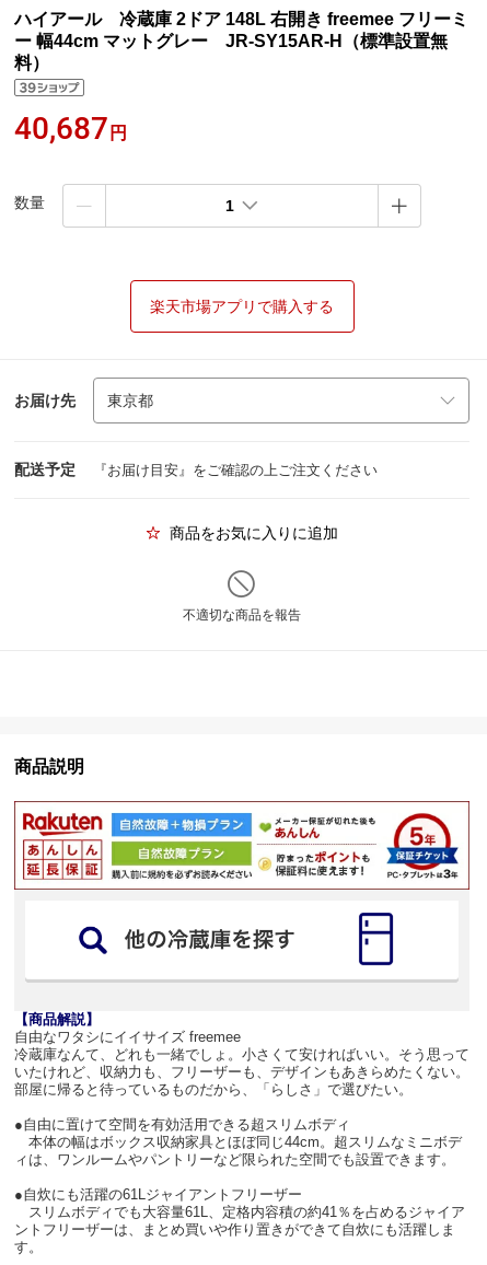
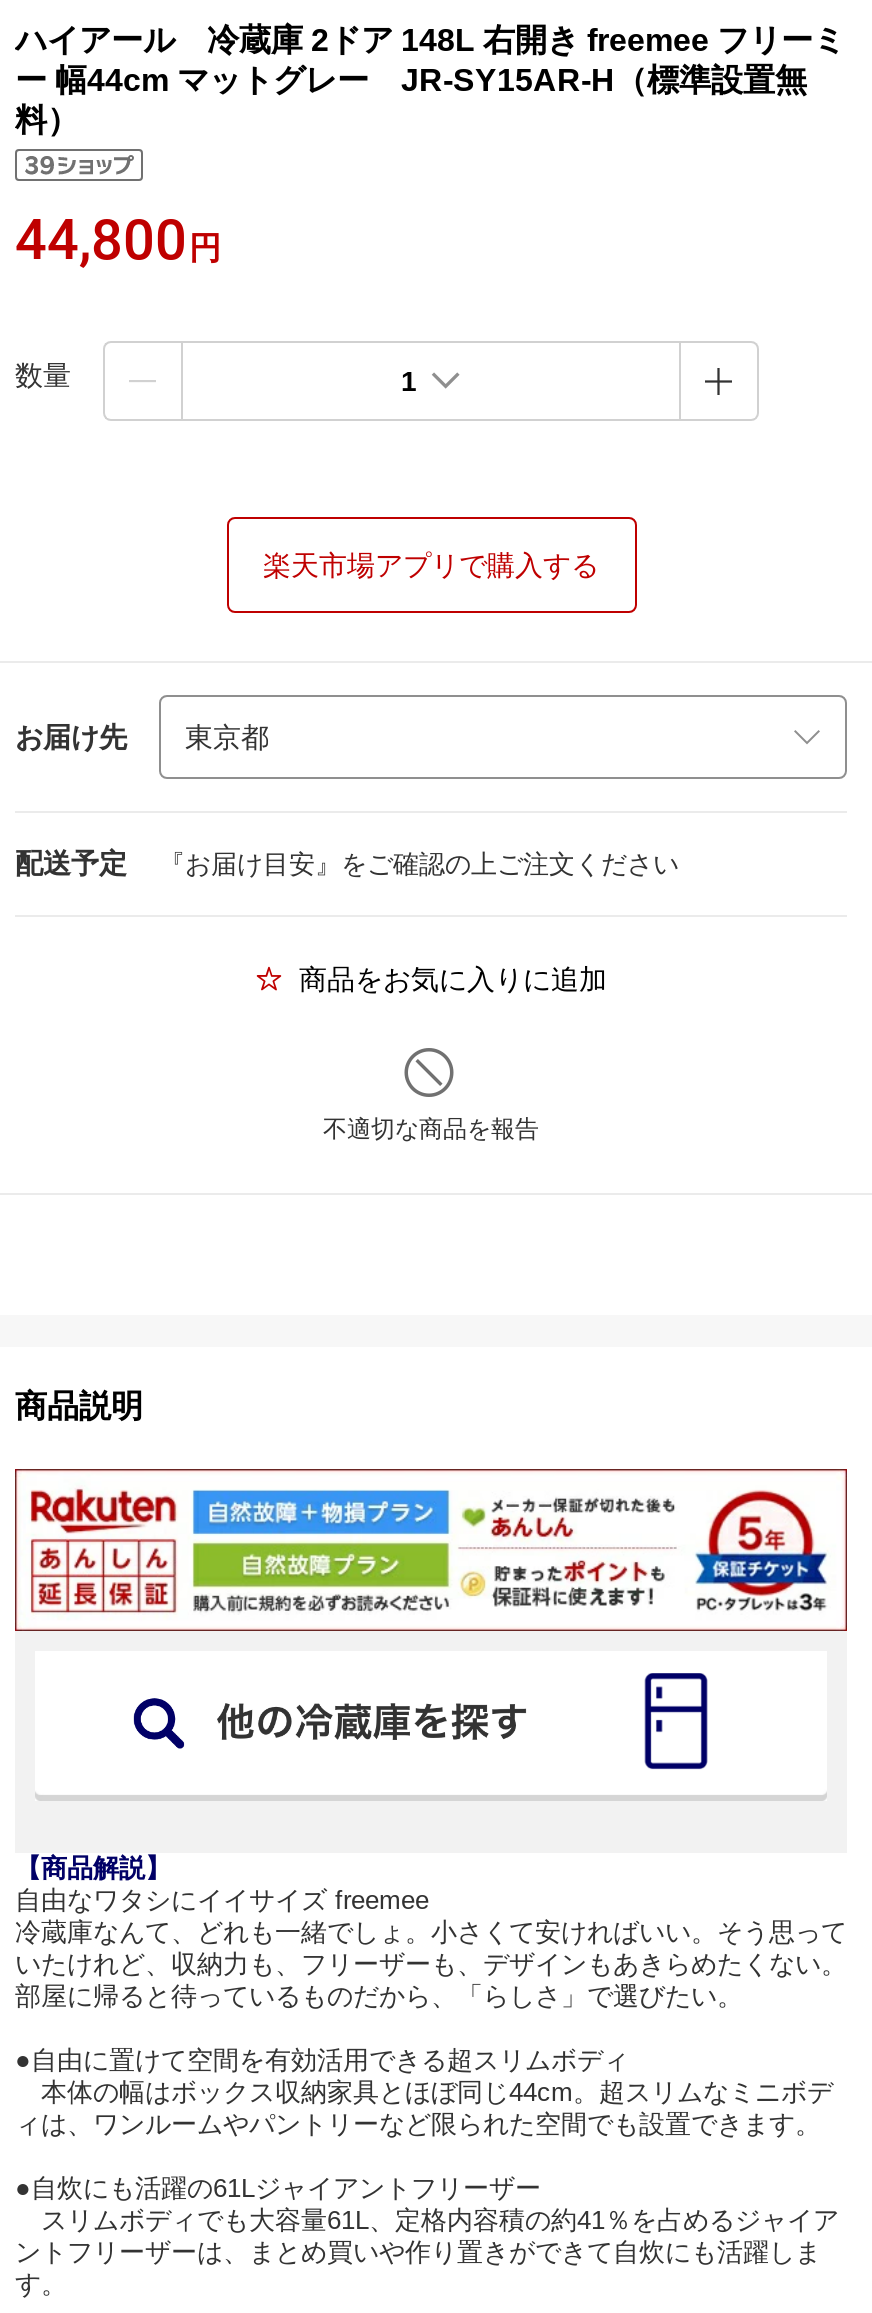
- 40,687円
+ 44,800円
